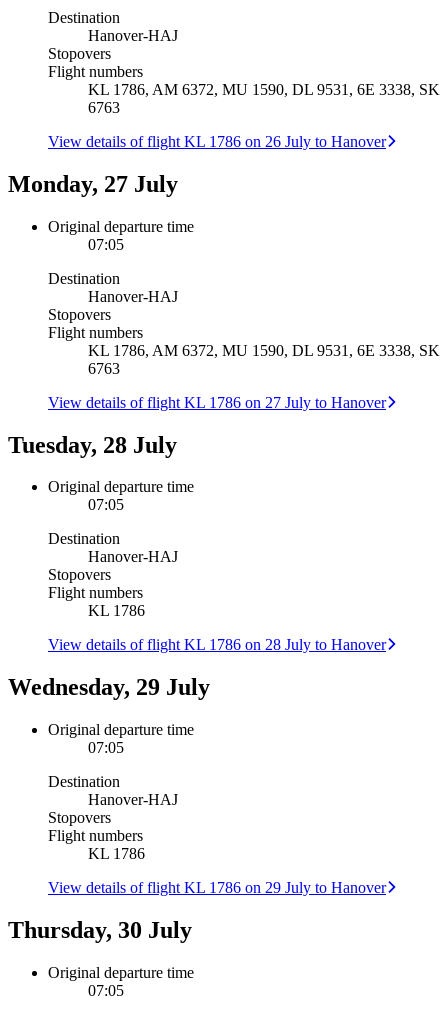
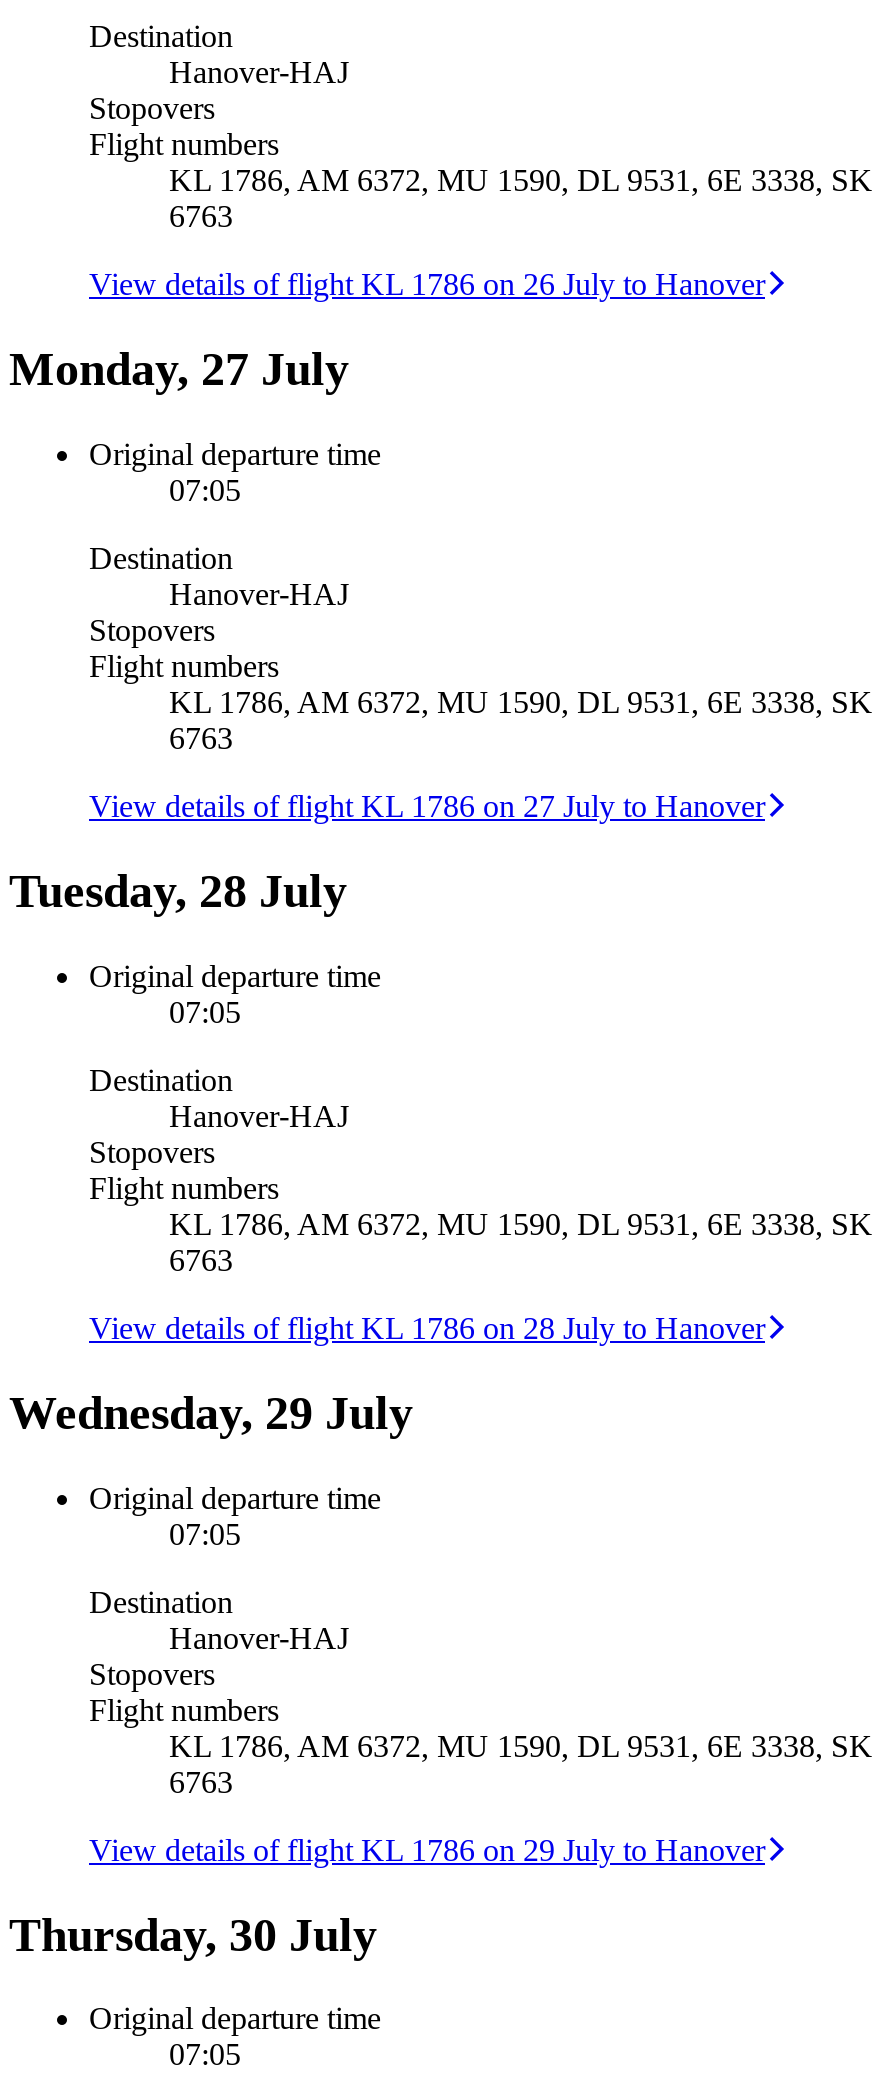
- KL 1786
+ KL 1786, AM 6372, MU 1590, DL 9531, 6E 3338, SK
+ 6763

- KL 1786
+ KL 1786, AM 6372, MU 1590, DL 9531, 6E 3338, SK
+ 6763
